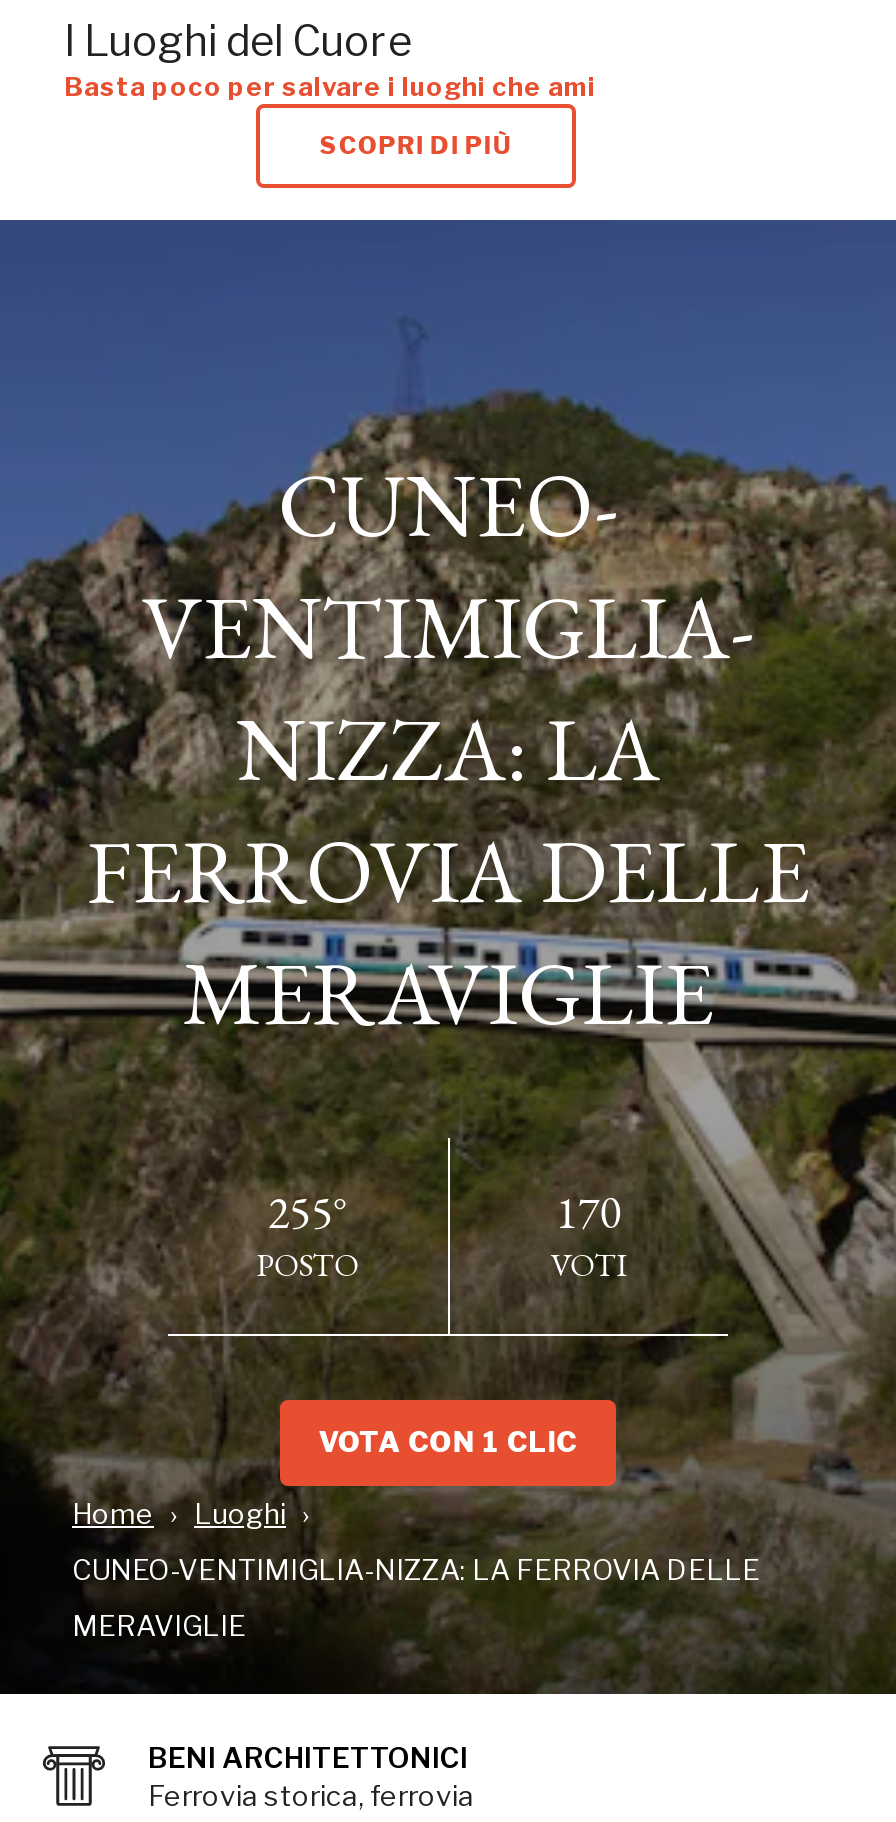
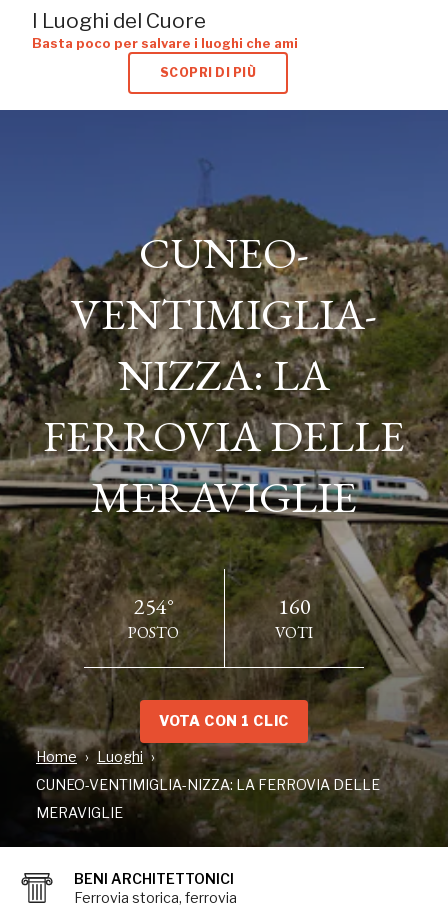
- 255°
+ 254°

- 170
+ 160
